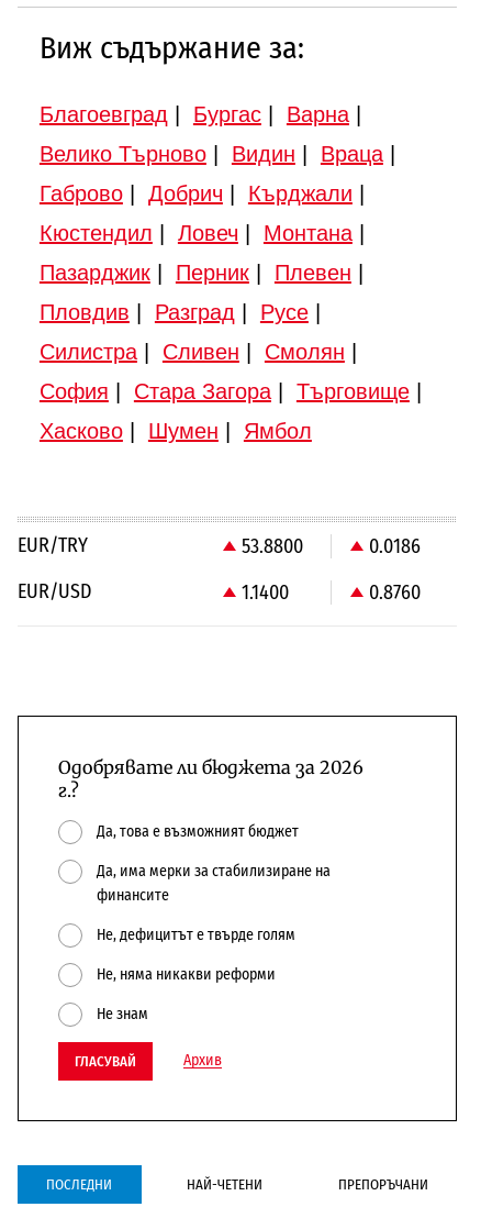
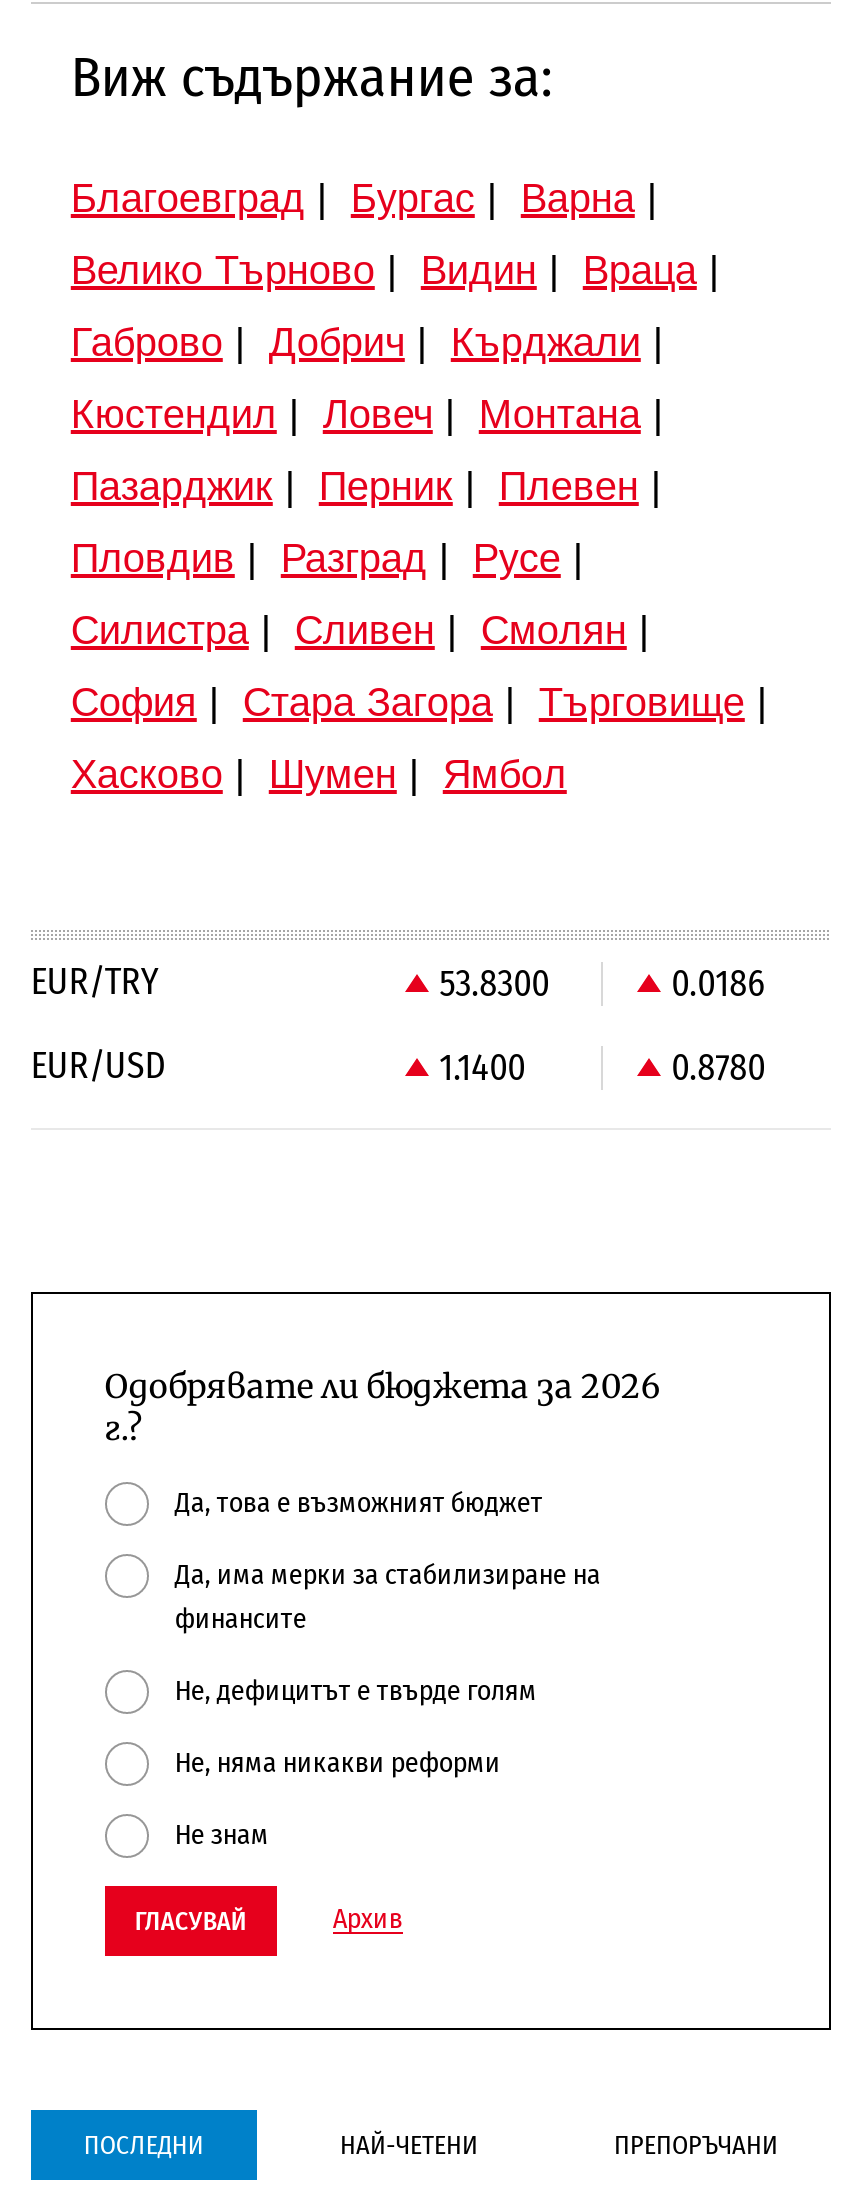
- 53.8800
+ 53.8300

- 0.8760
+ 0.8780
